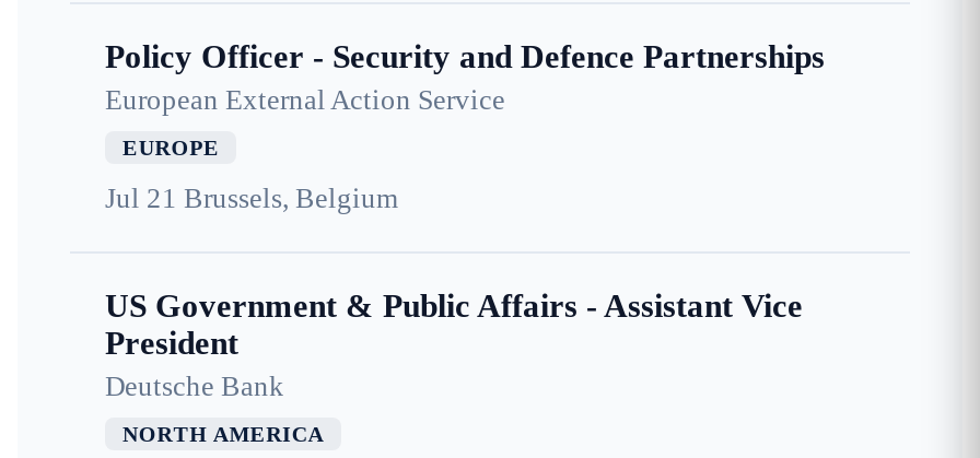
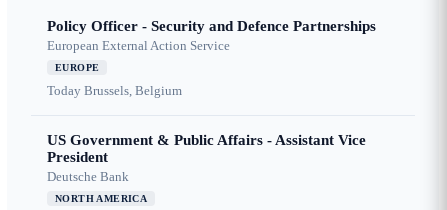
- Jul 21 Brussels, Belgium
+ Today Brussels, Belgium
